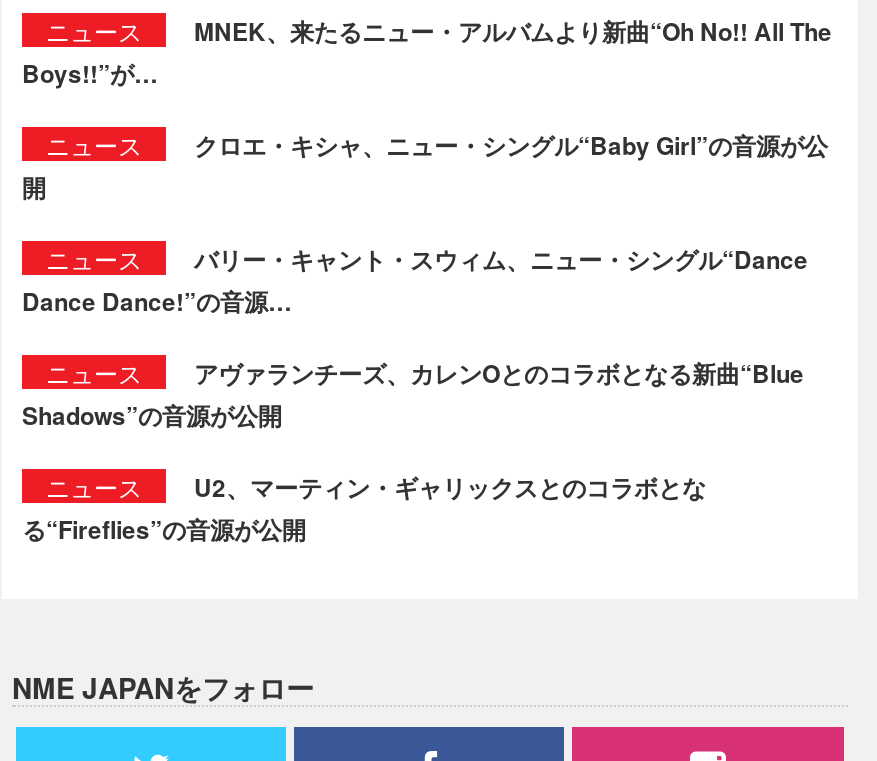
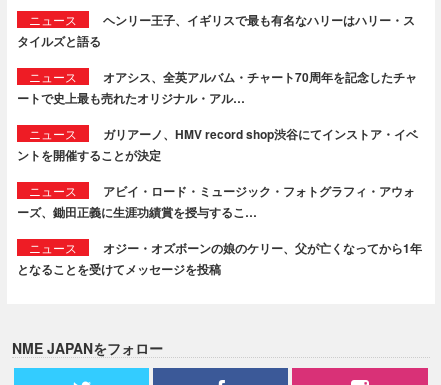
- MNEK、来たるニュー・アルバムより新曲“Oh No!! All The
- Boys!!”が…
+ ヘンリー王子、イギリスで最も有名なハリーはハリー・ス
+ タイルズと語る

- クロエ・キシャ、ニュー・シングル“Baby Girl”の音源が公
- 開
+ オアシス、全英アルバム・チャート70周年を記念したチャ
+ ートで史上最も売れたオリジナル・アル…

- バリー・キャント・スウィム、ニュー・シングル“Dance
- Dance Dance!”の音源…
+ ガリアーノ、HMV record shop渋谷にてインストア・イベ
+ ントを開催することが決定

- アヴァランチーズ、カレンOとのコラボとなる新曲“Blue
- Shadows”の音源が公開
+ アビイ・ロード・ミュージック・フォトグラフィ・アウォ
+ ーズ、鋤田正義に生涯功績賞を授与するこ…

- U2、マーティン・ギャリックスとのコラボとな
- る“Fireflies”の音源が公開
+ オジー・オズボーンの娘のケリー、父が亡くなってから1年
+ となることを受けてメッセージを投稿
